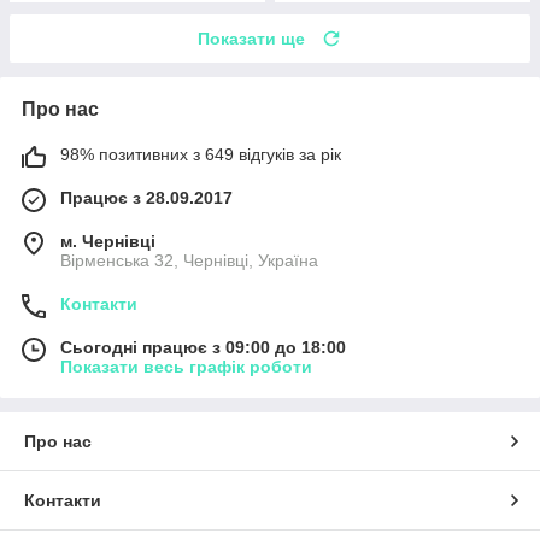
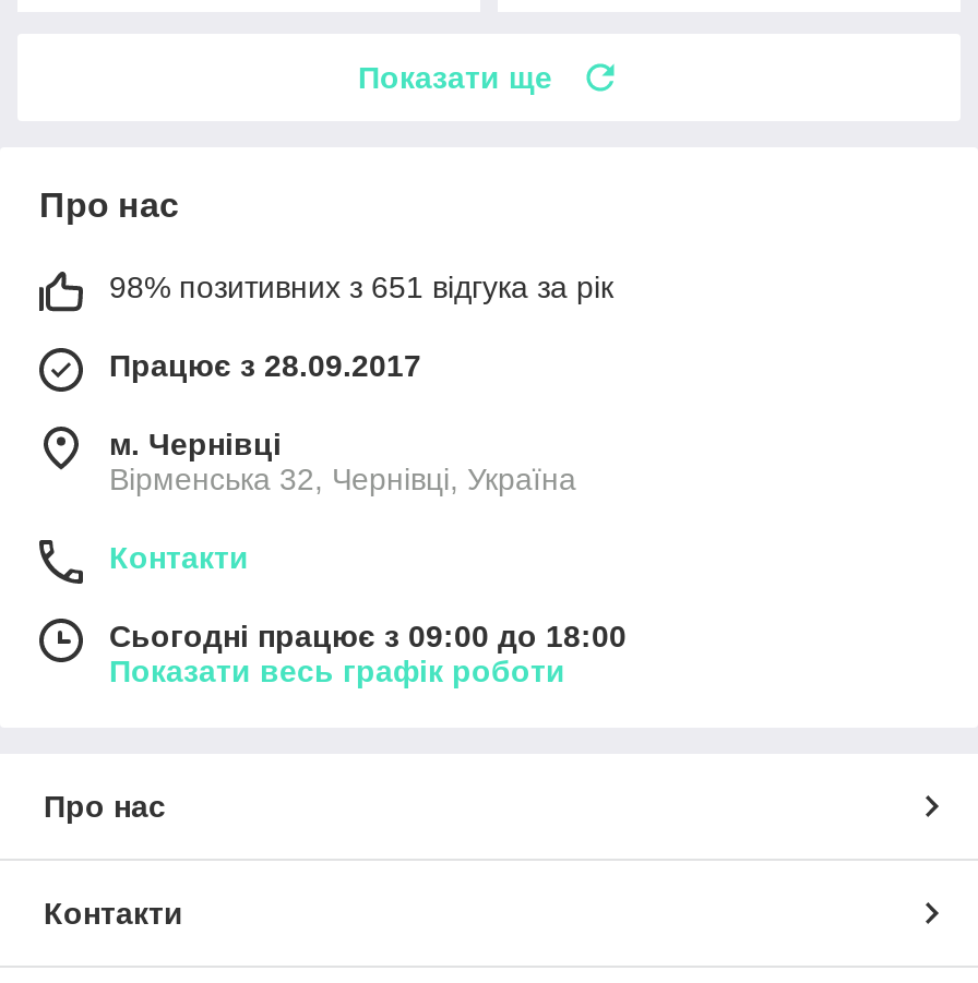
- 98% позитивних з 649 відгуків за рік
+ 98% позитивних з 651 відгука за рік
